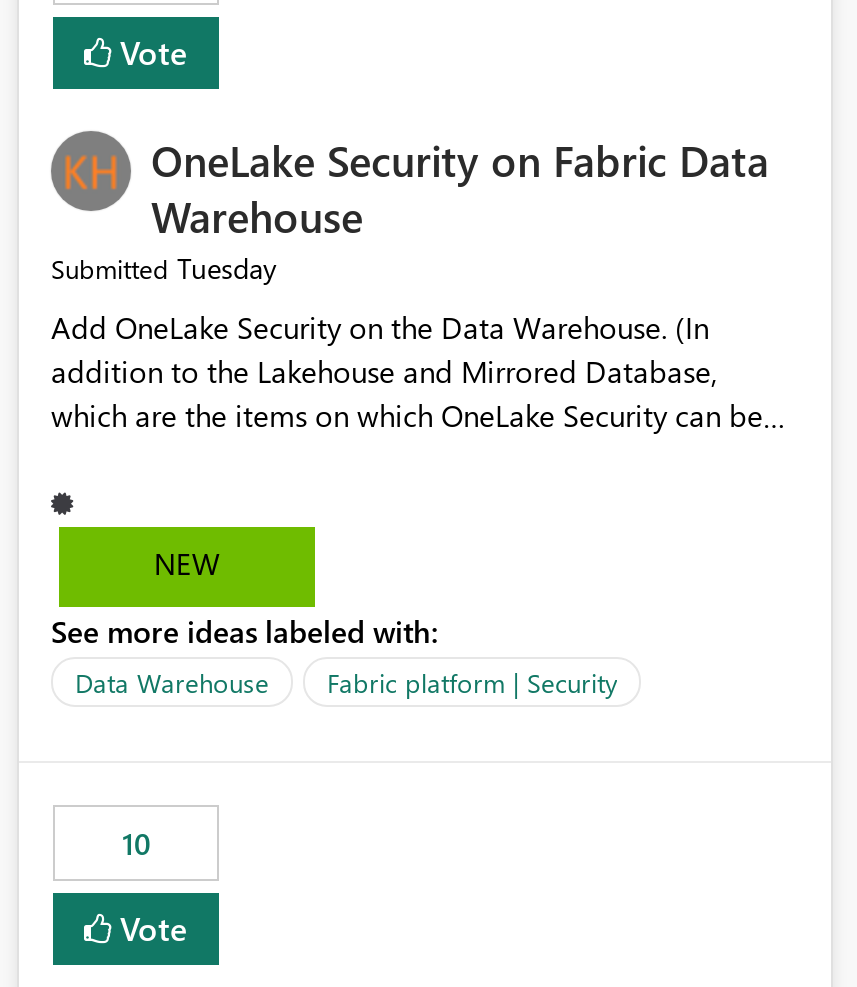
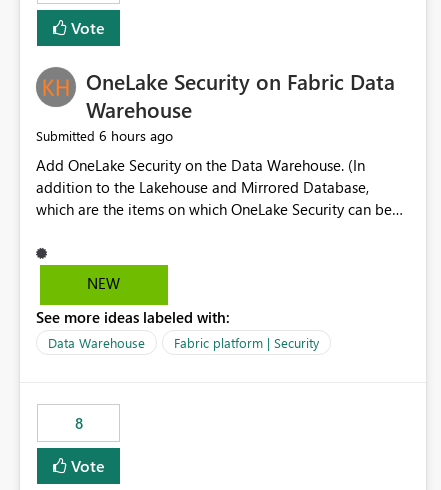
- Submitted Tuesday
+ Submitted 6 hours ago

- 10
+ 8
